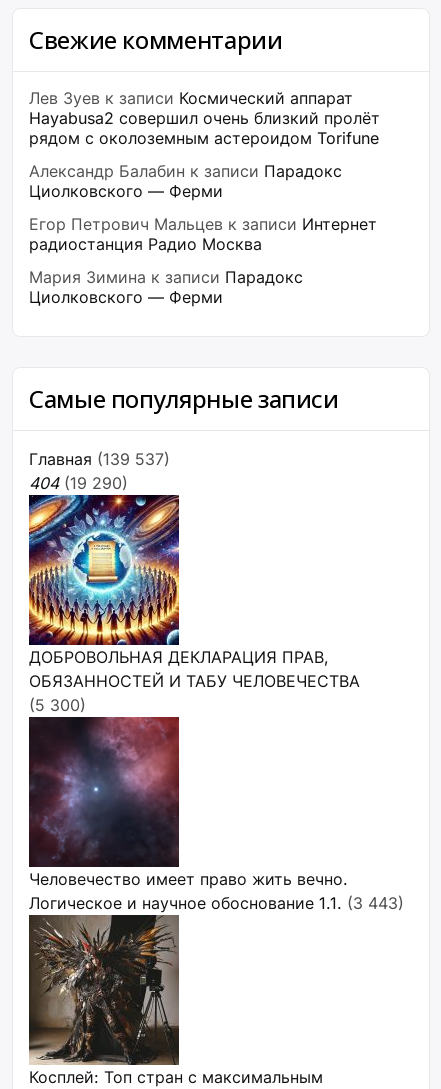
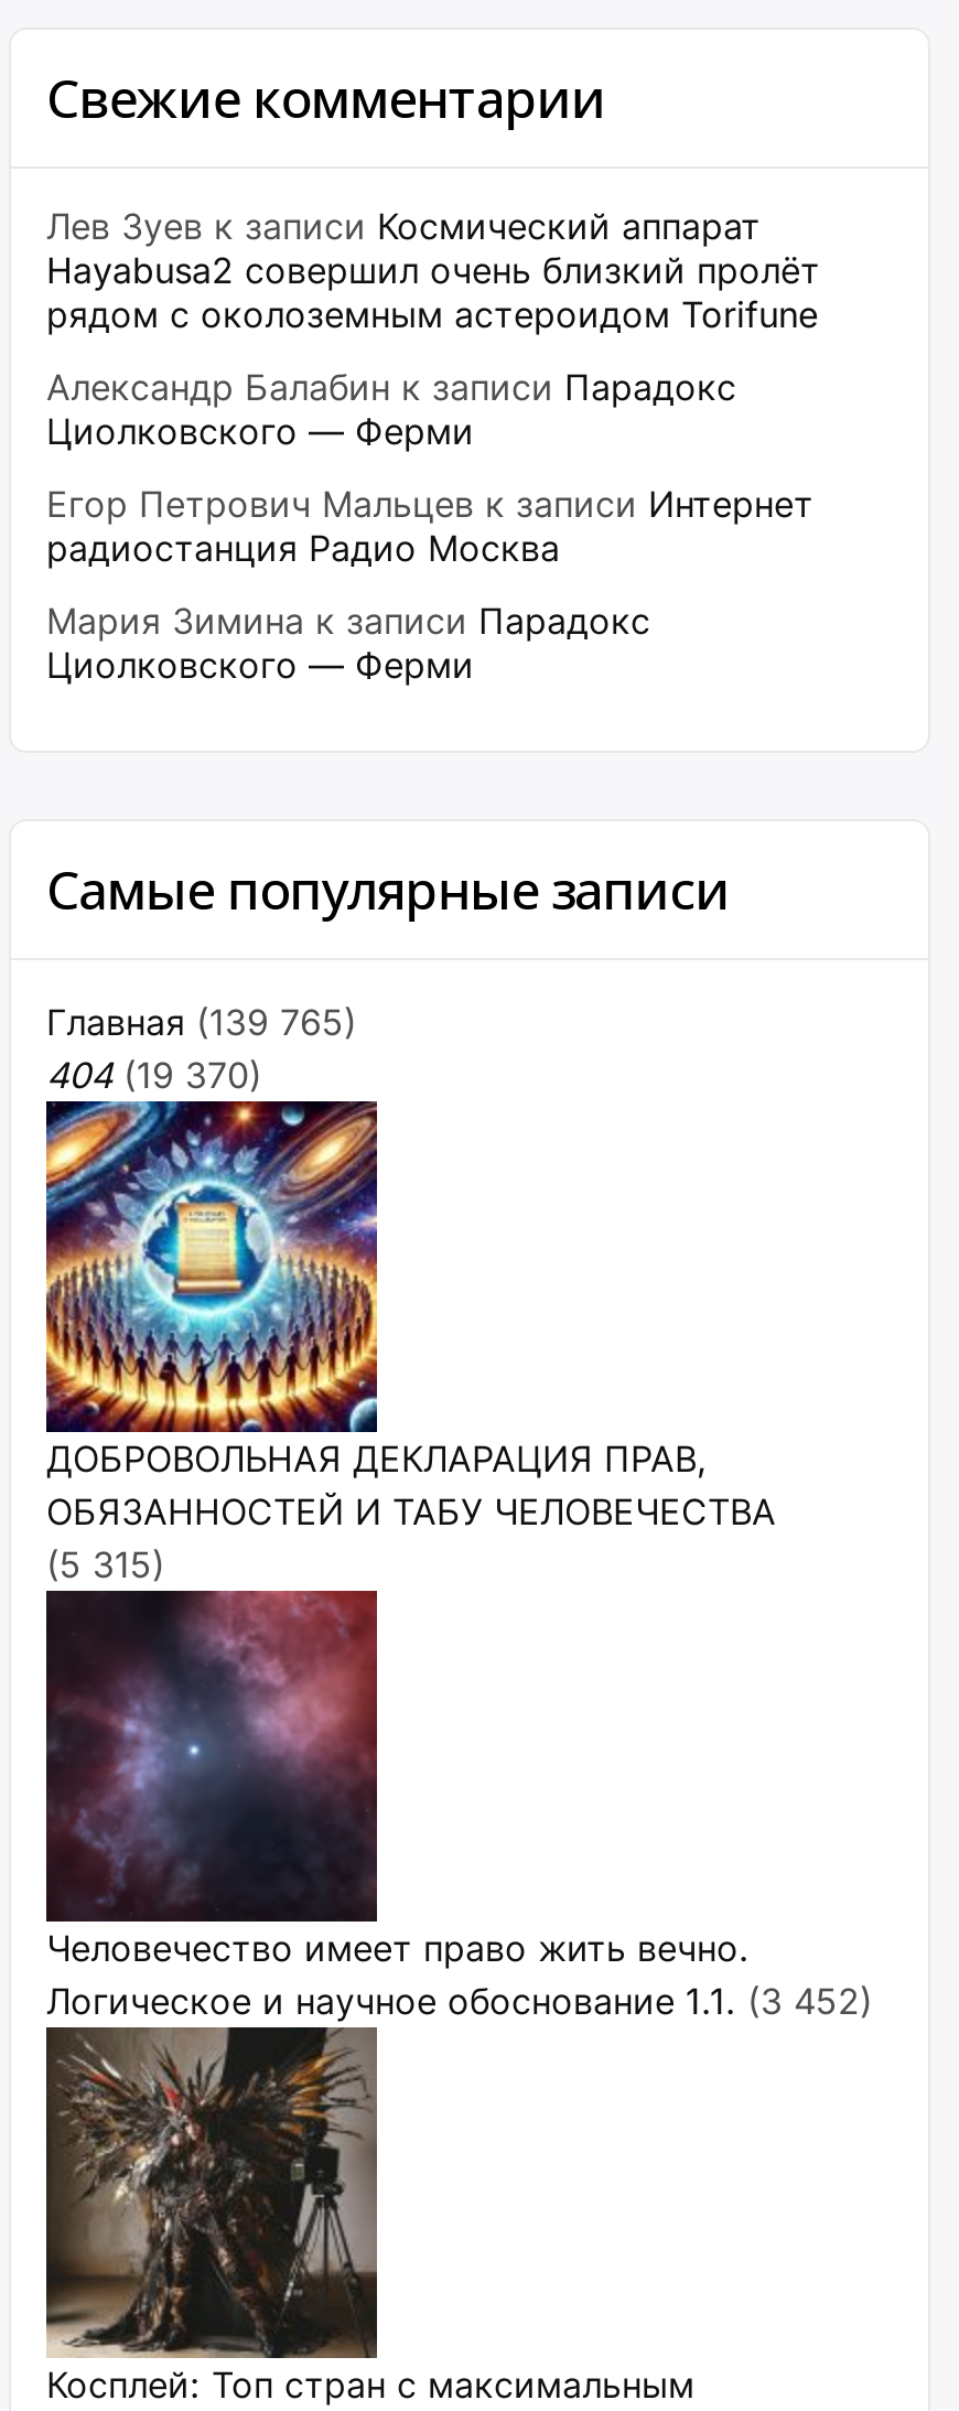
- Главная (139 537)
+ Главная (139 765)

- 404 (19 290)
+ 404 (19 370)

- (5 300)
+ (5 315)

- Логическое и научное обоснование 1.1. (3 443)
+ Логическое и научное обоснование 1.1. (3 452)
